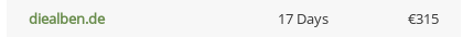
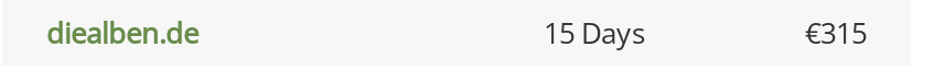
- 17 Days
+ 15 Days
